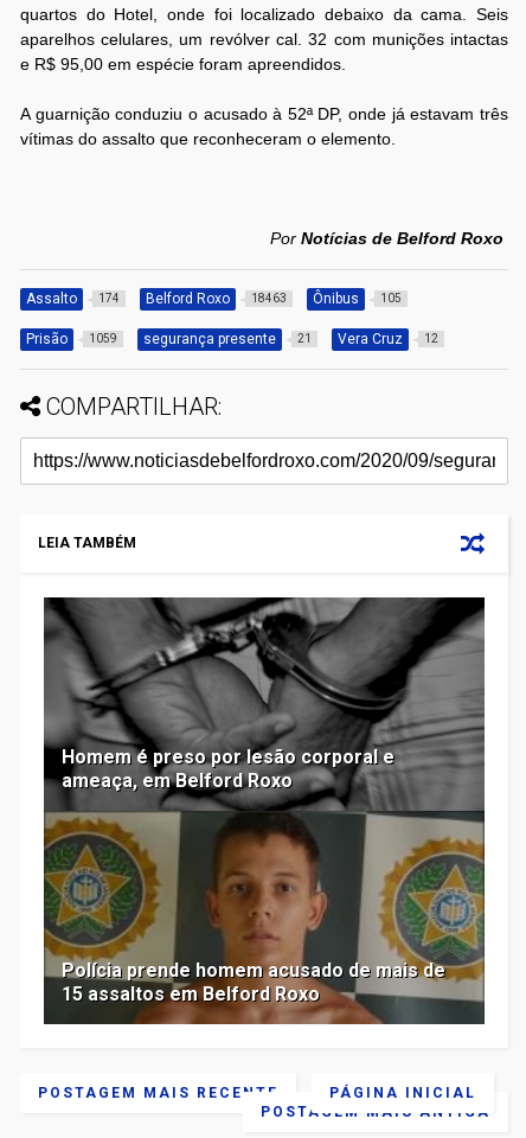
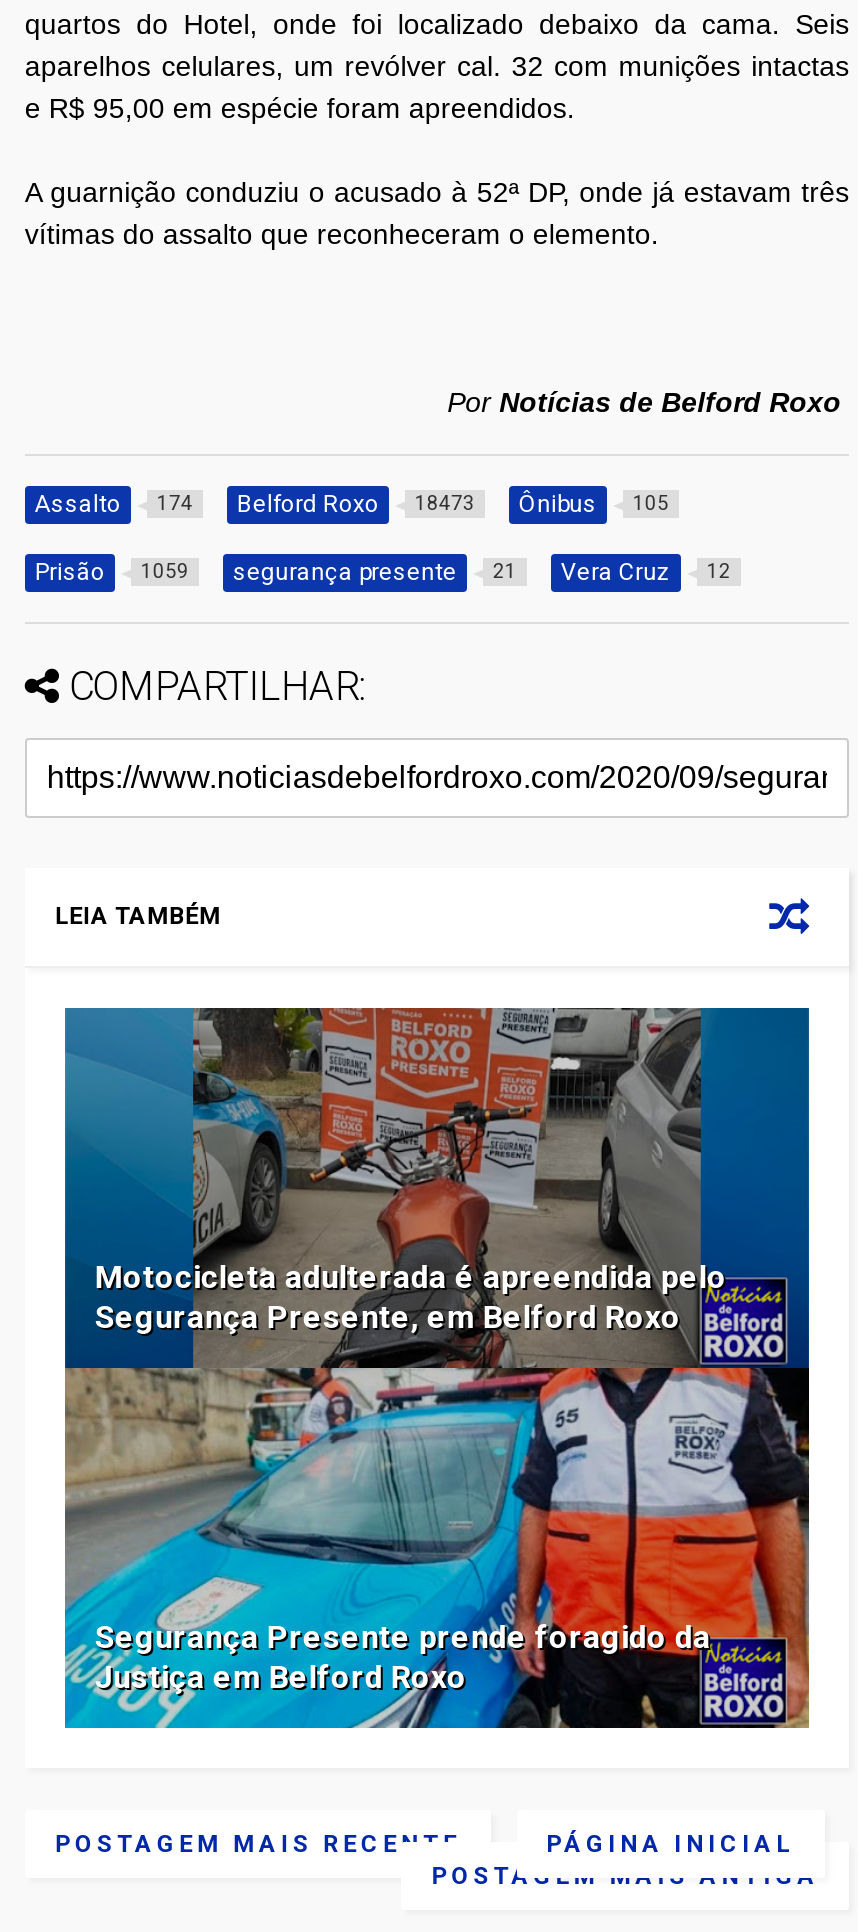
- Assalto 174 Belford Roxo 18463 Ônibus 105
+ Assalto 174 Belford Roxo 18473 Ônibus 105

- [image]
- Homem é preso por lesão corporal e
- ameaça, em Belford Roxo
+ [image]
+ Motocicleta adulterada é apreendida pelo
+ Segurança Presente, em Belford Roxo

- Polícia prende homem acusado de mais de
- 15 assaltos em Belford Roxo
+ Segurança Presente prende foragido da
+ Justiça em Belford Roxo
